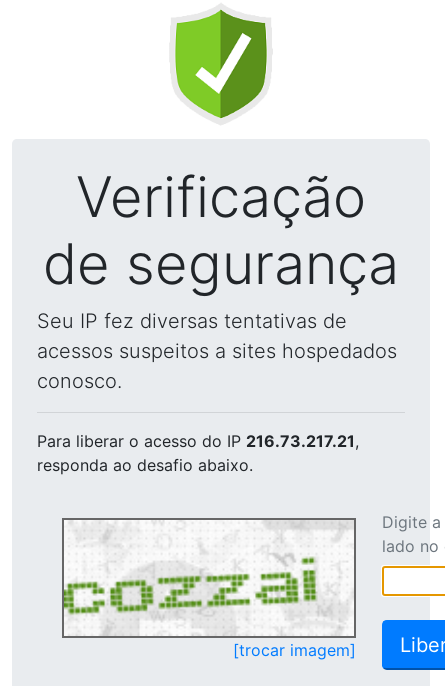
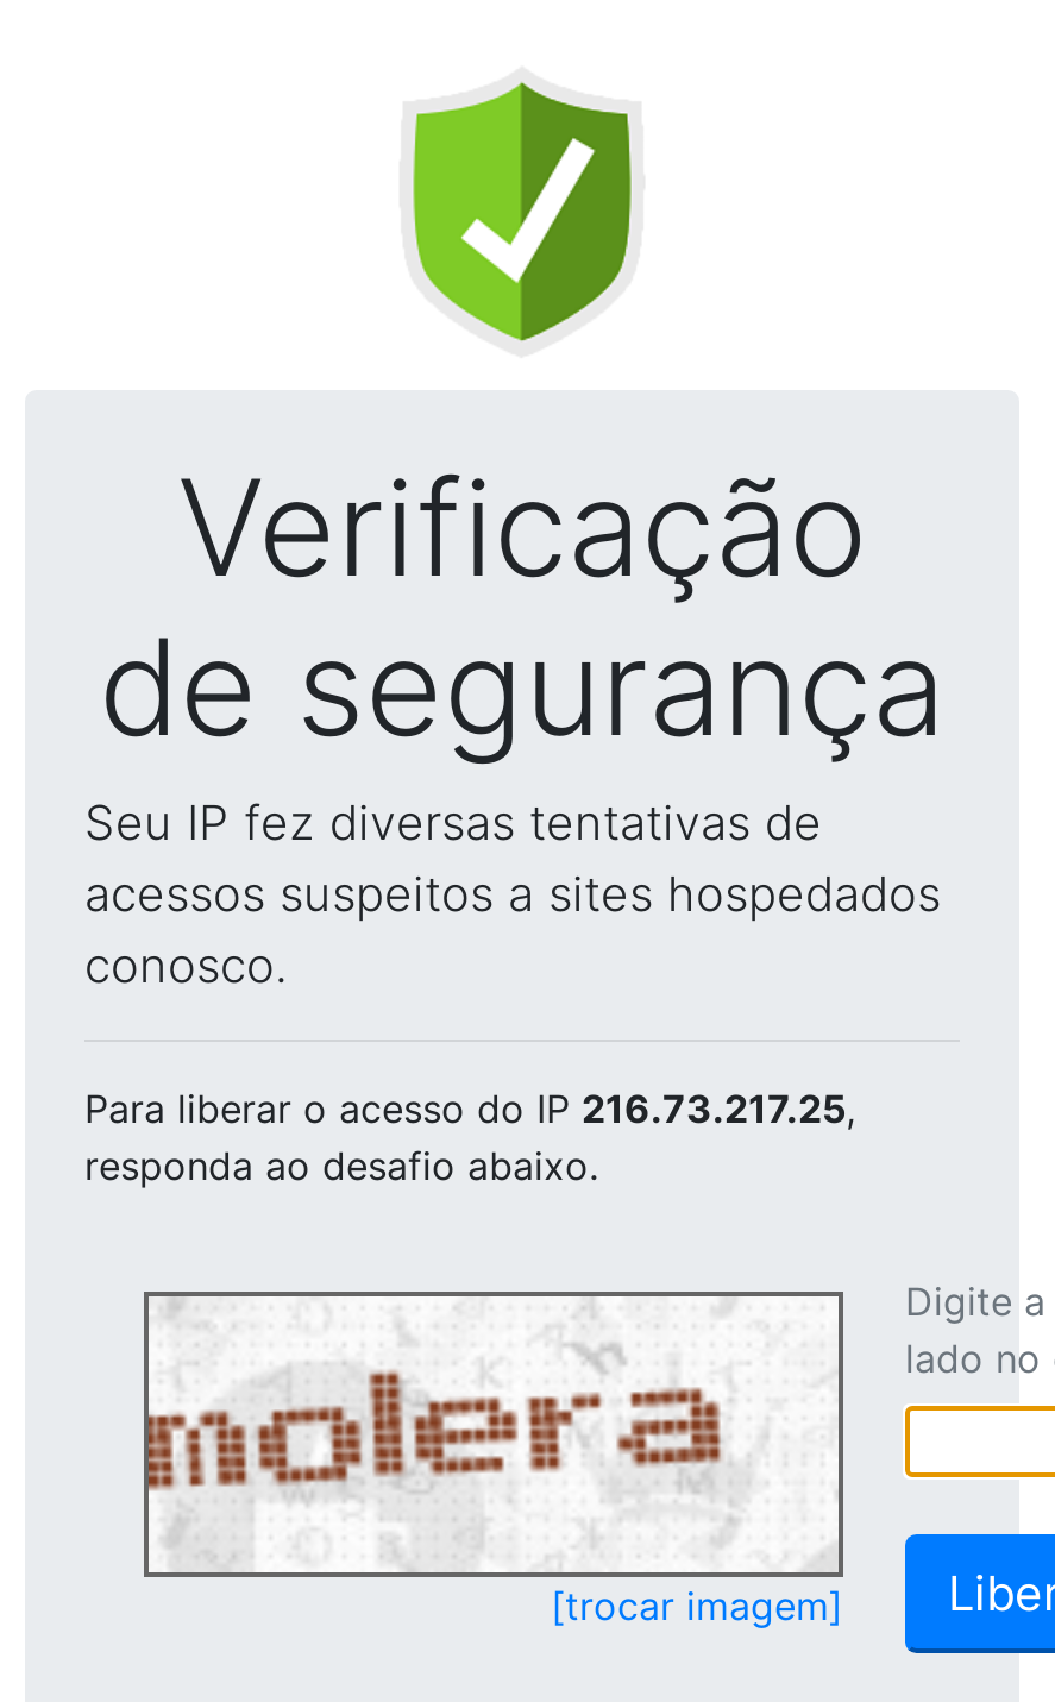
- Para liberar o acesso do IP 216.73.217.21,
+ Para liberar o acesso do IP 216.73.217.25,

- [image]
+ [image]
